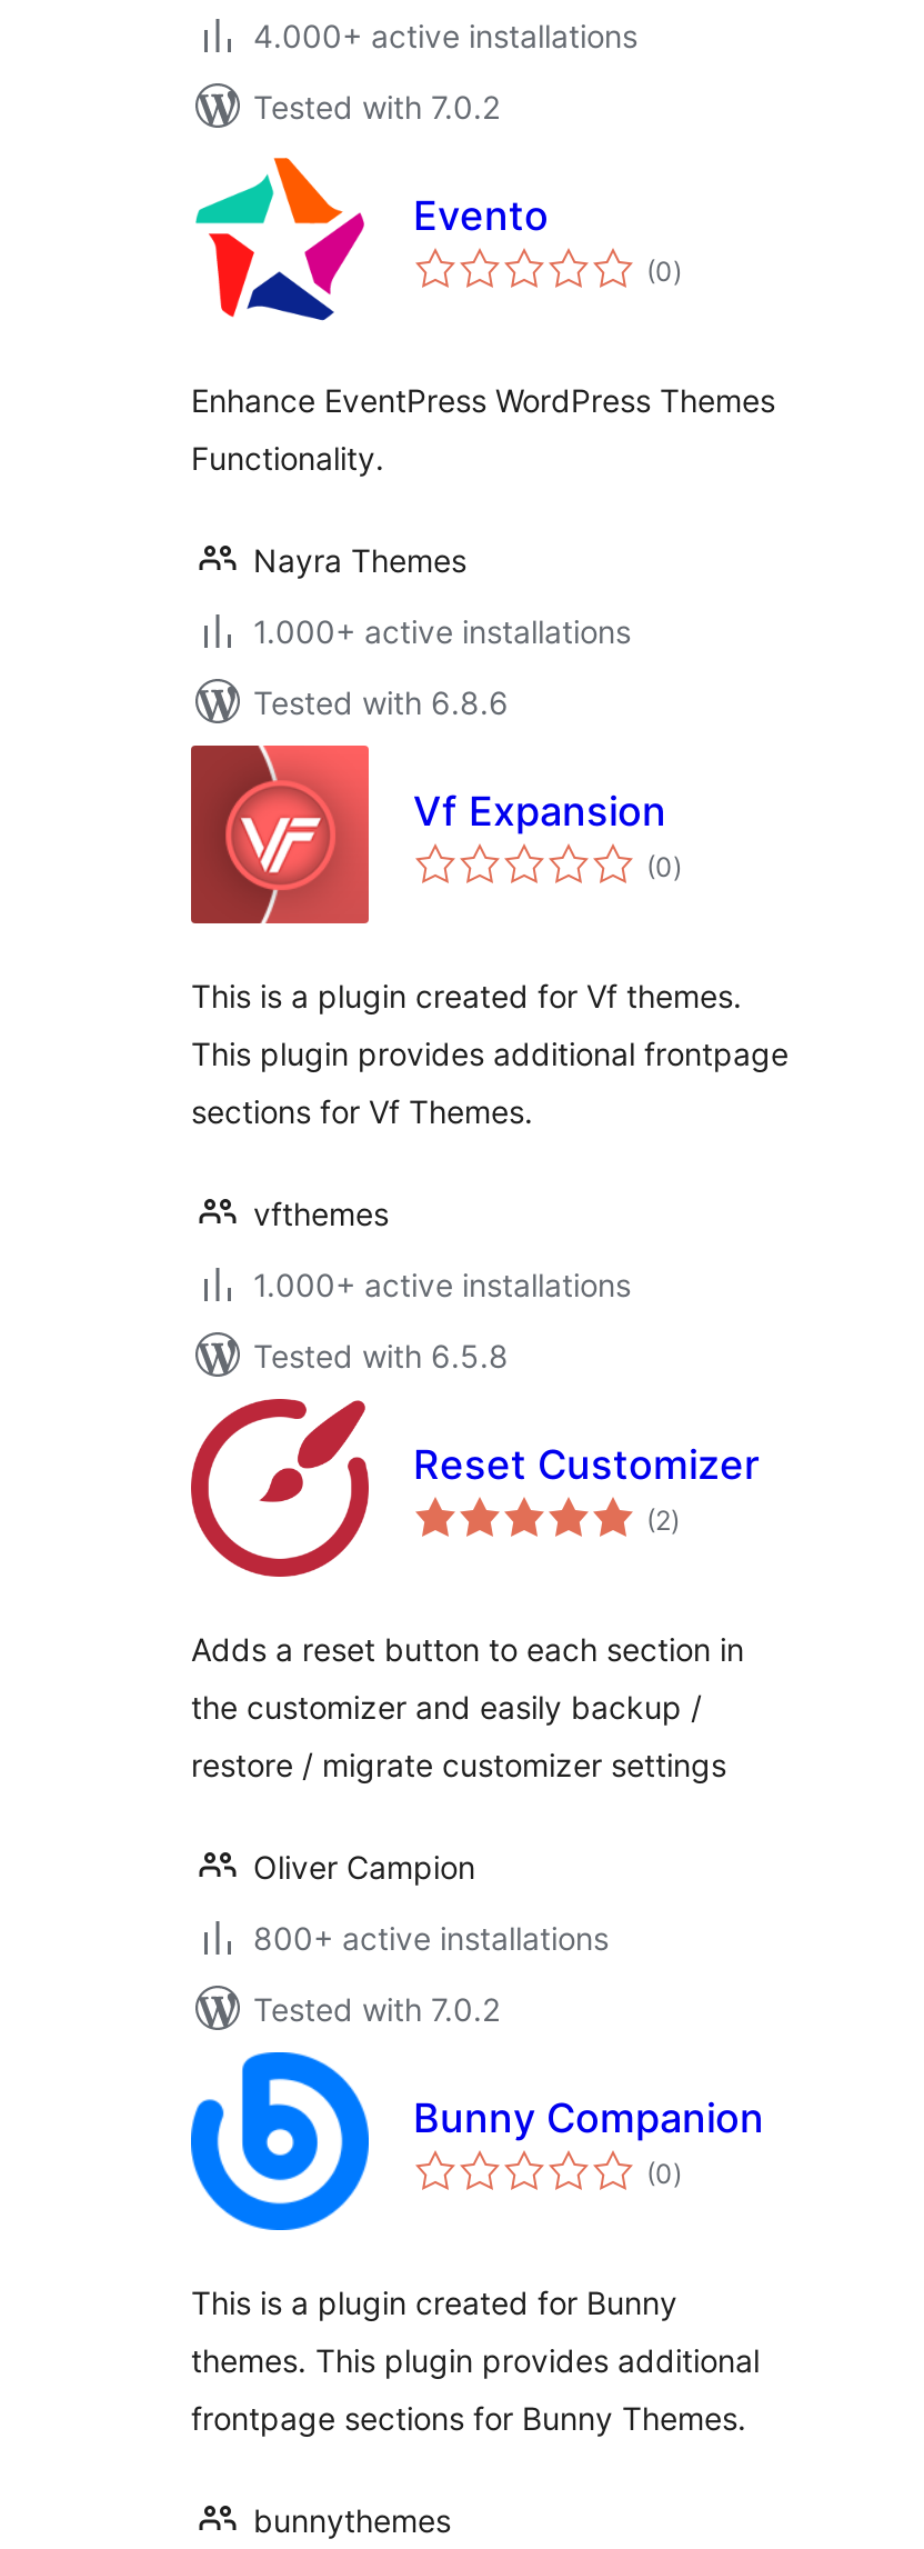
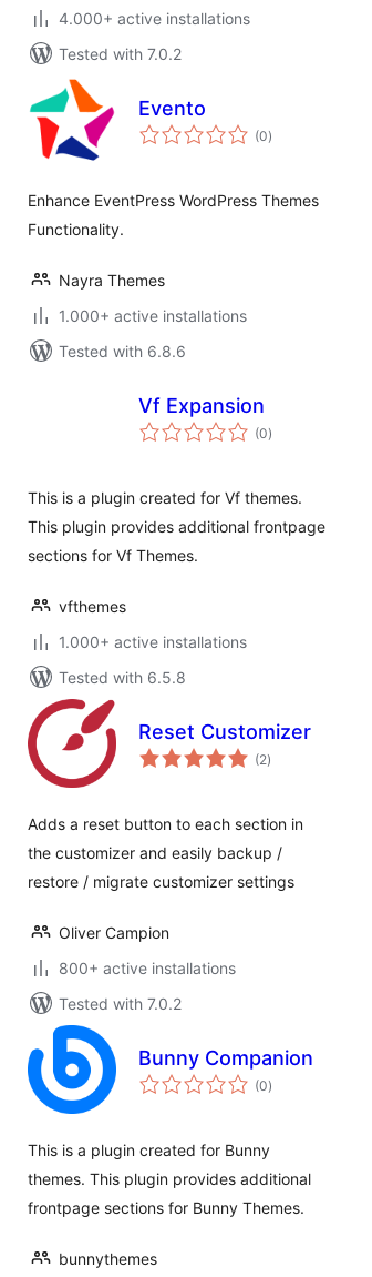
- [image]
